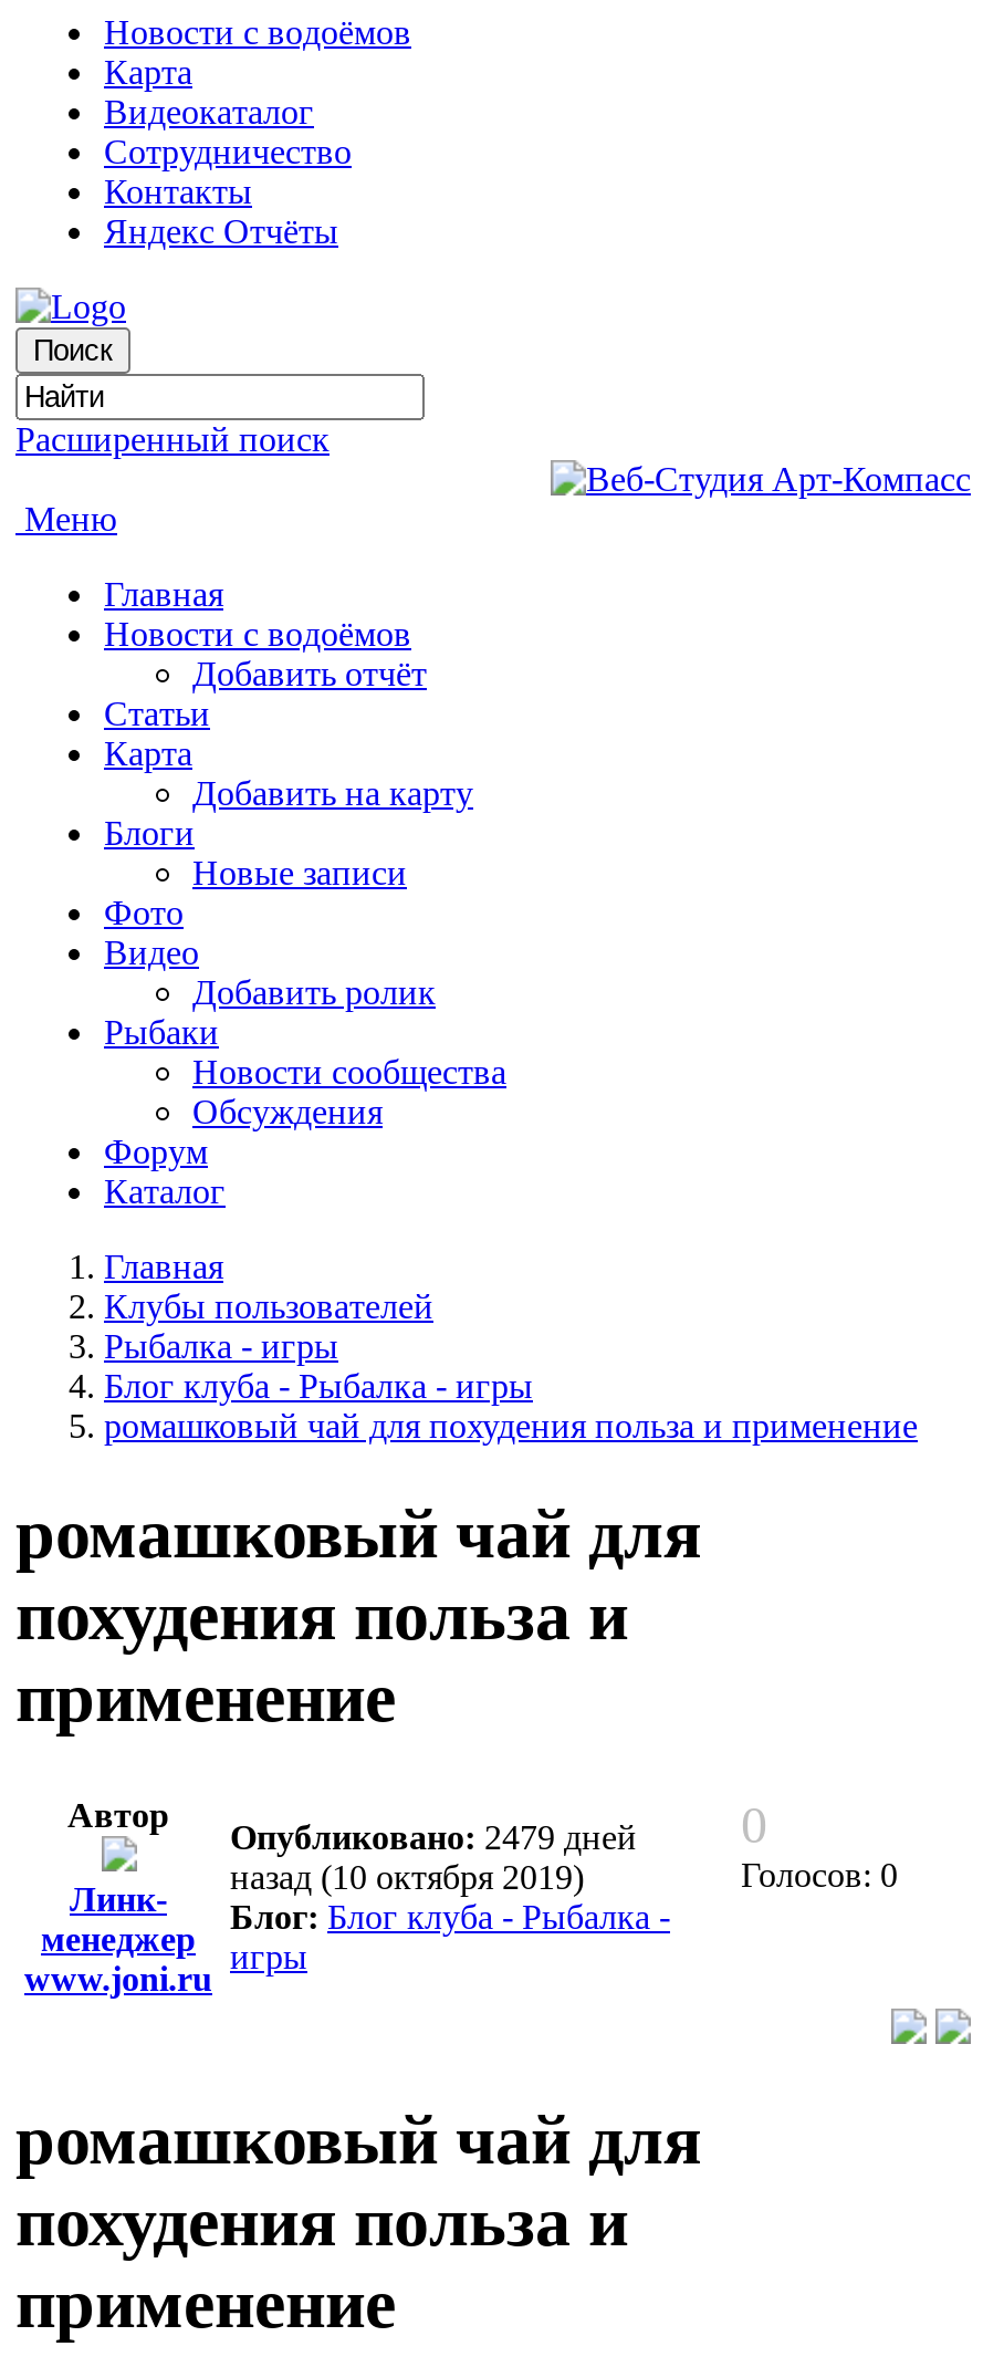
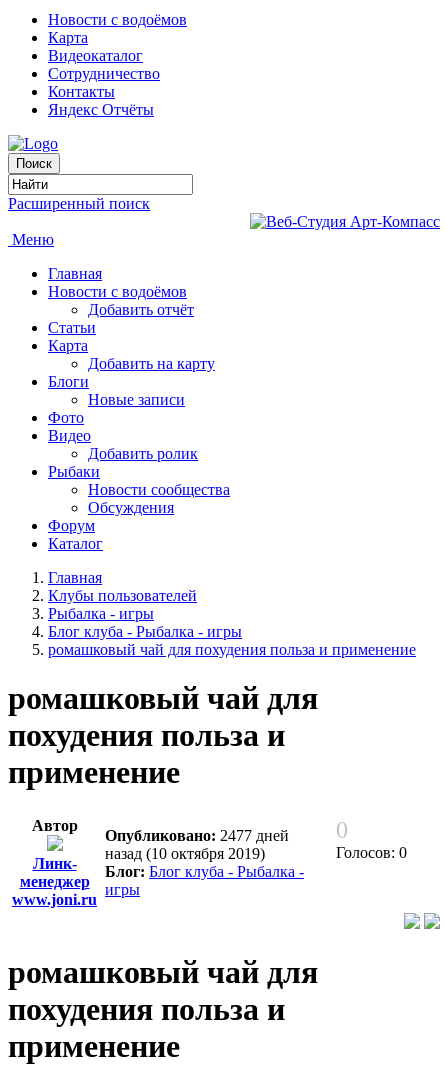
- Опубликовано: 2479 дней
+ Опубликовано: 2477 дней
